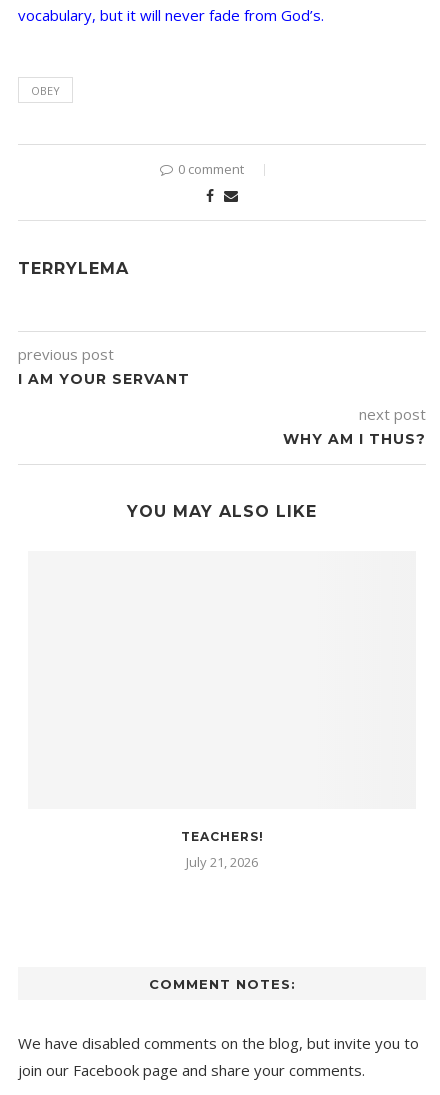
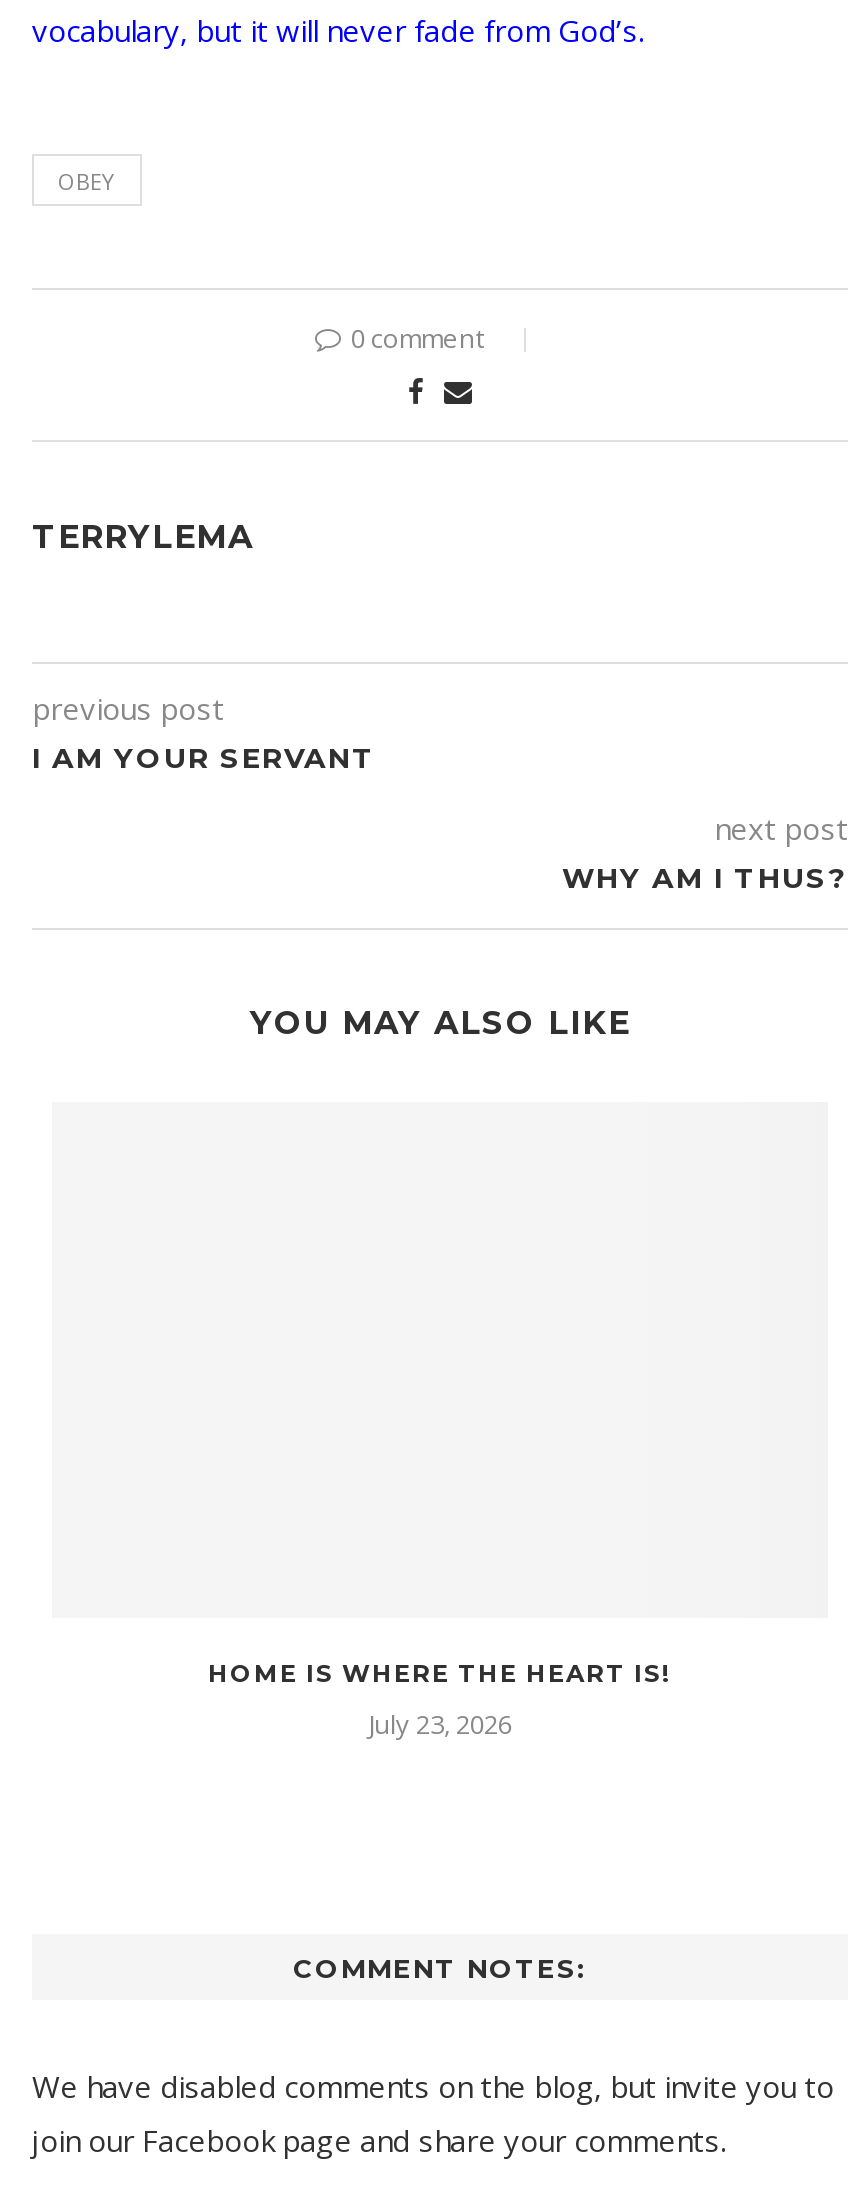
- TEACHERS!
+ HOME IS WHERE THE HEART IS!

- July 21, 2026
+ July 23, 2026
